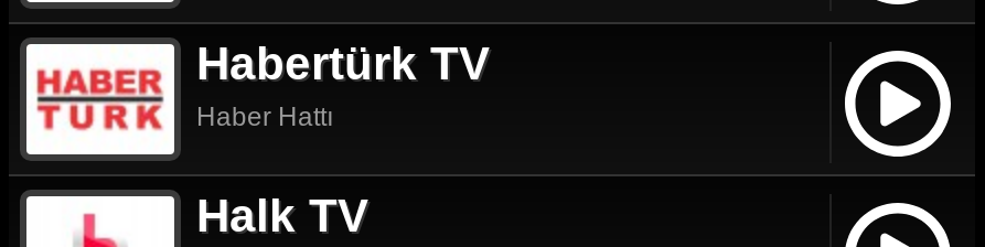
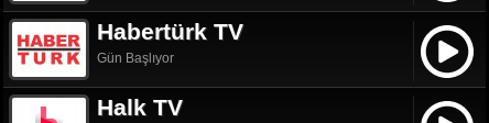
- Haber Hattı
+ Gün Başlıyor
